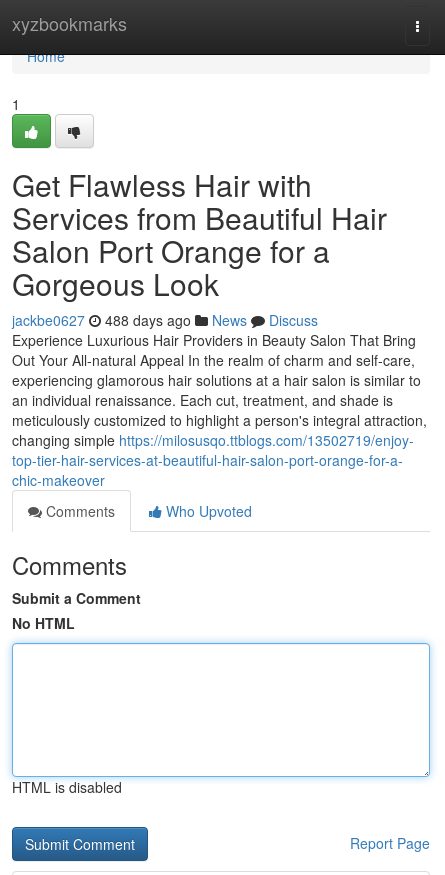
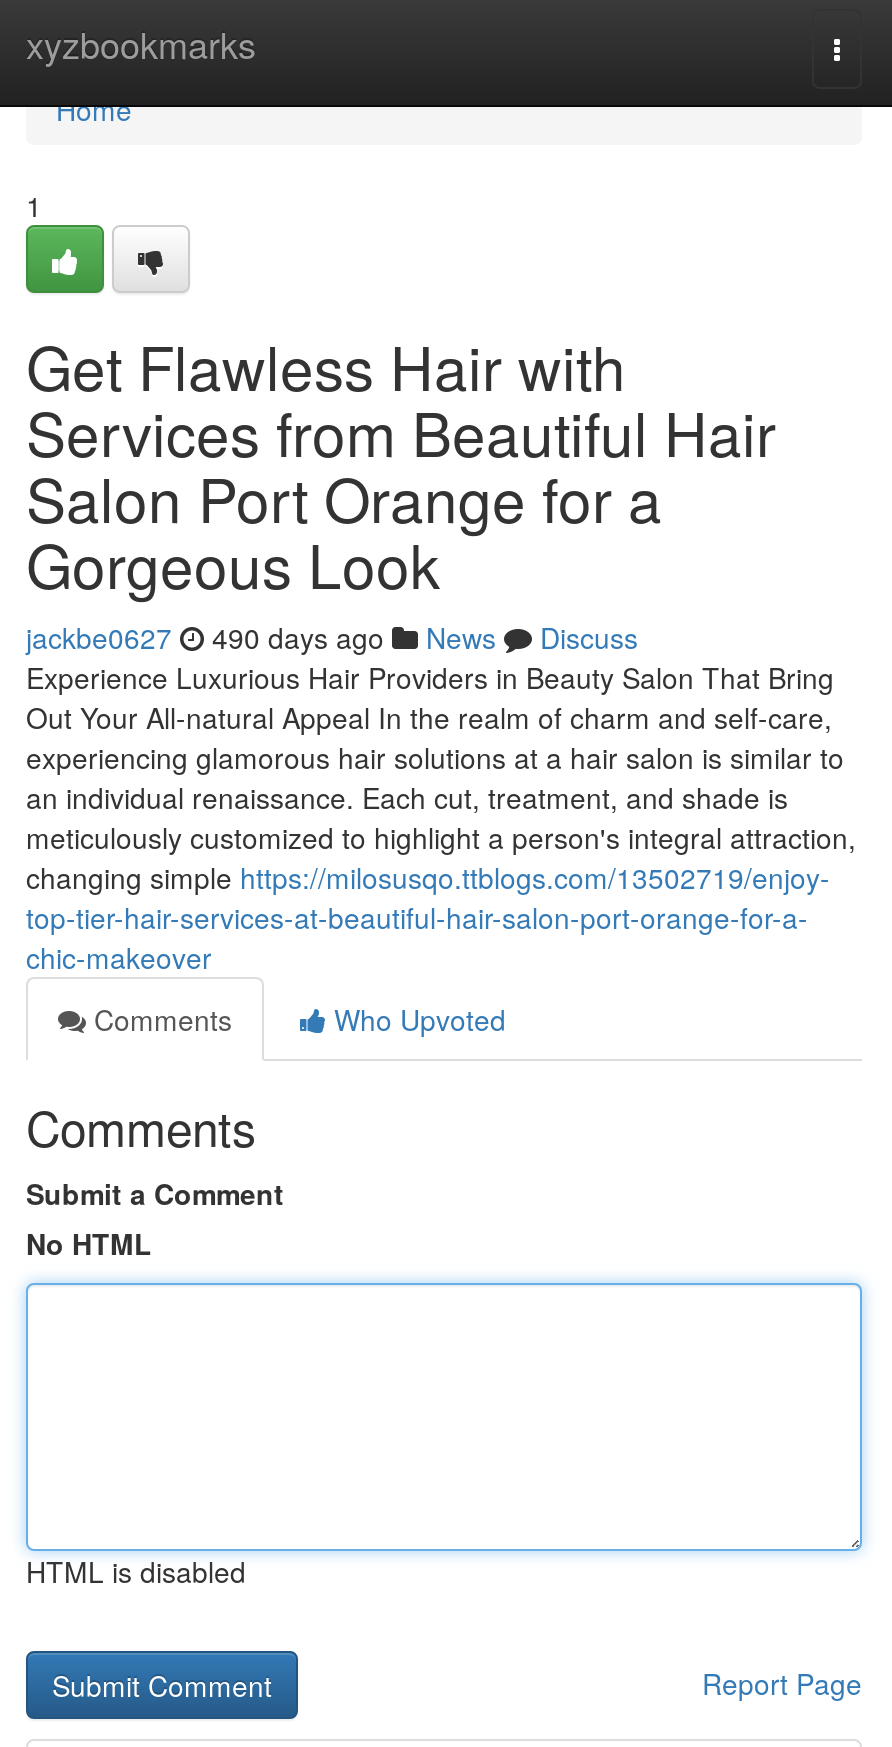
- jackbe0627 488 days ago News Discuss
+ jackbe0627 490 days ago News Discuss
